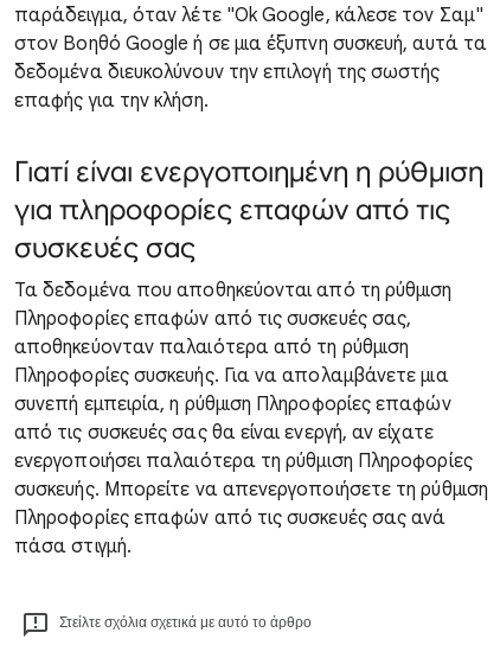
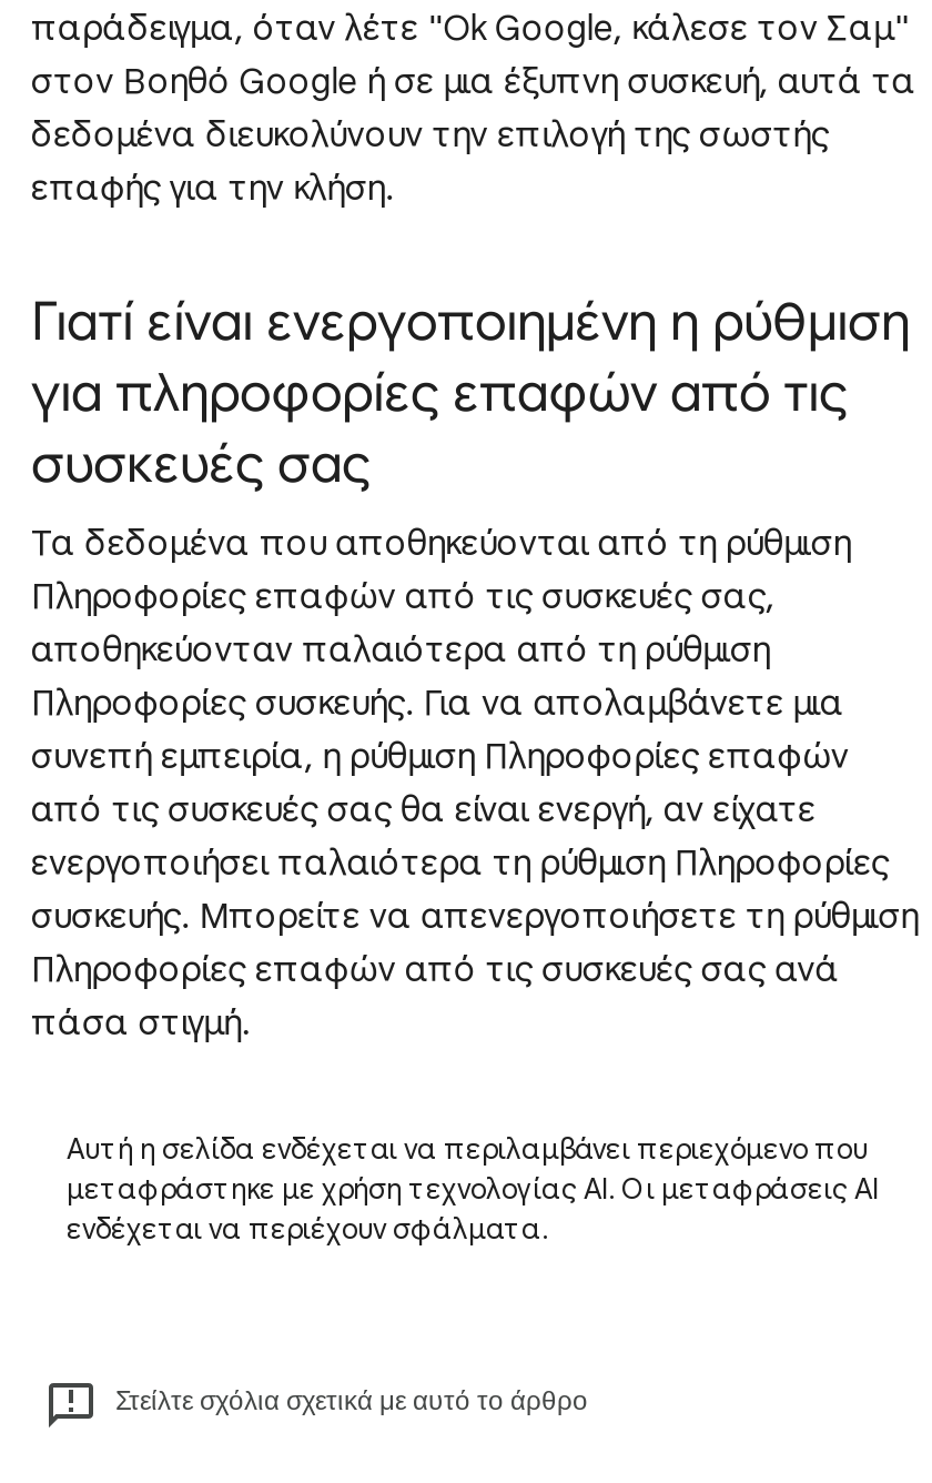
+ Αυτή η σελίδα ενδέχεται να περιλαμβάνει περιεχόμενο που
+ μεταφράστηκε με χρήση τεχνολογίας AI. Οι μεταφράσεις AI
+ ενδέχεται να περιέχουν σφάλματα.
